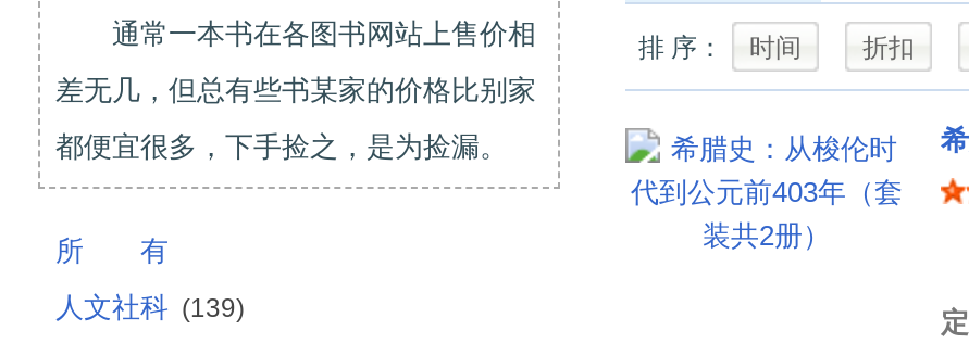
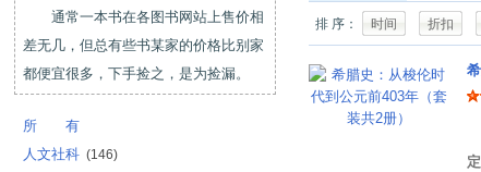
- 人文社科(139)
+ 人文社科(146)
